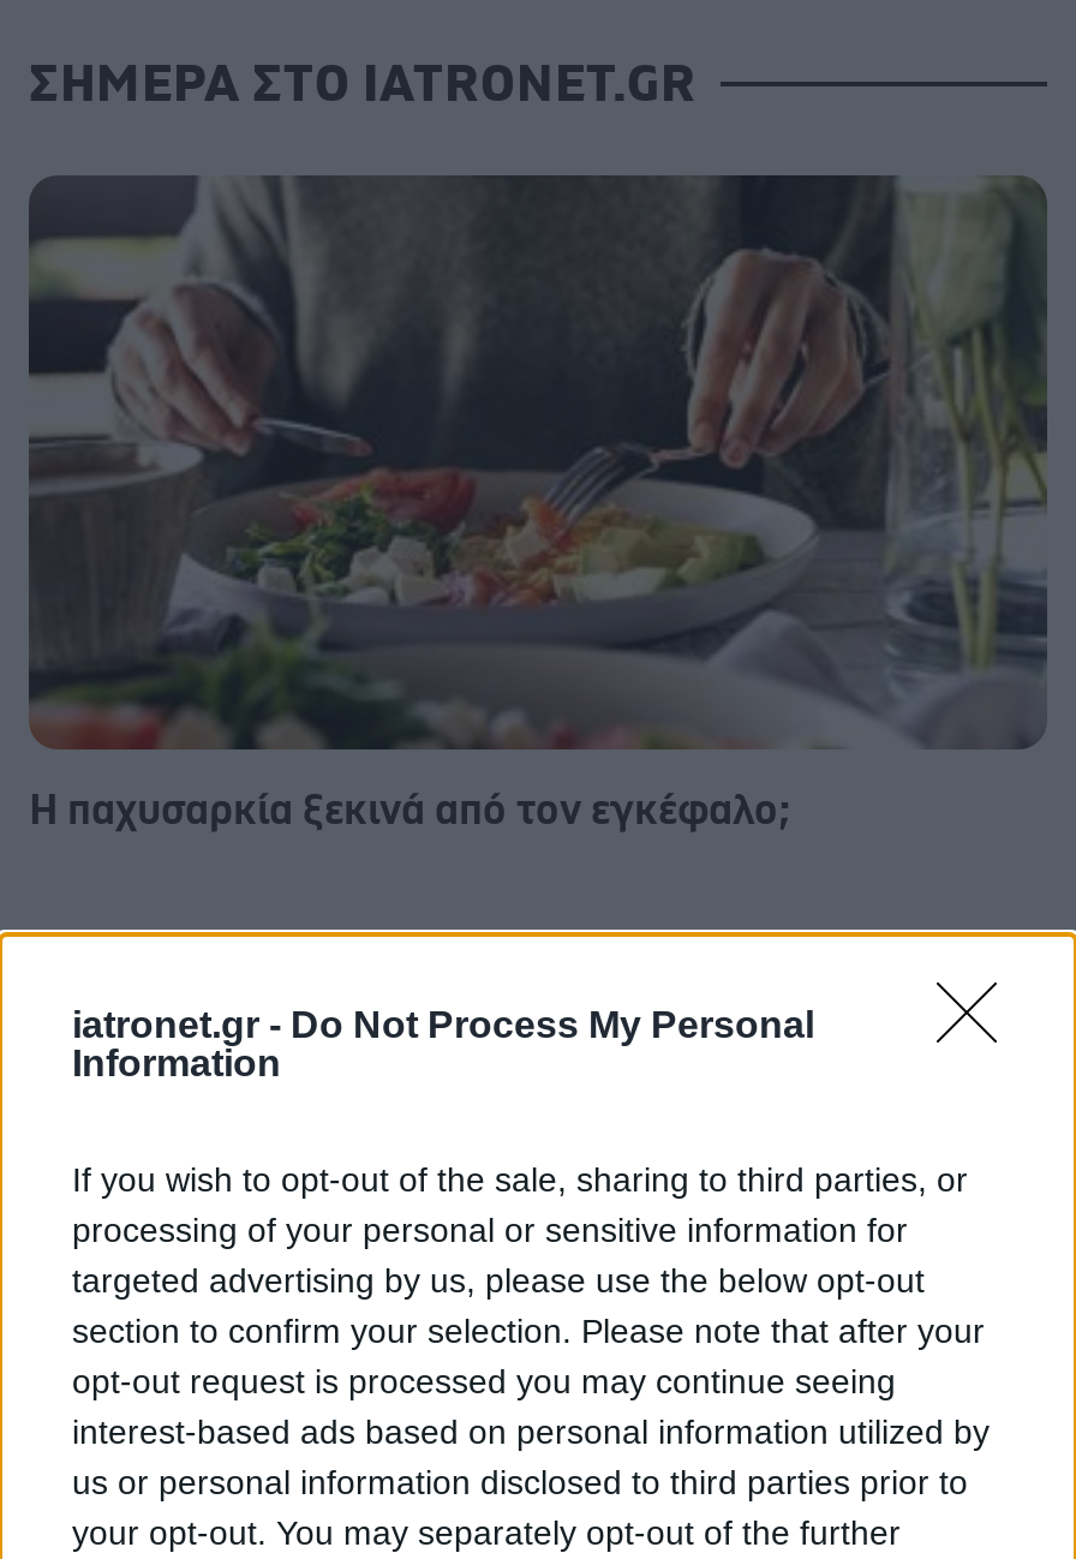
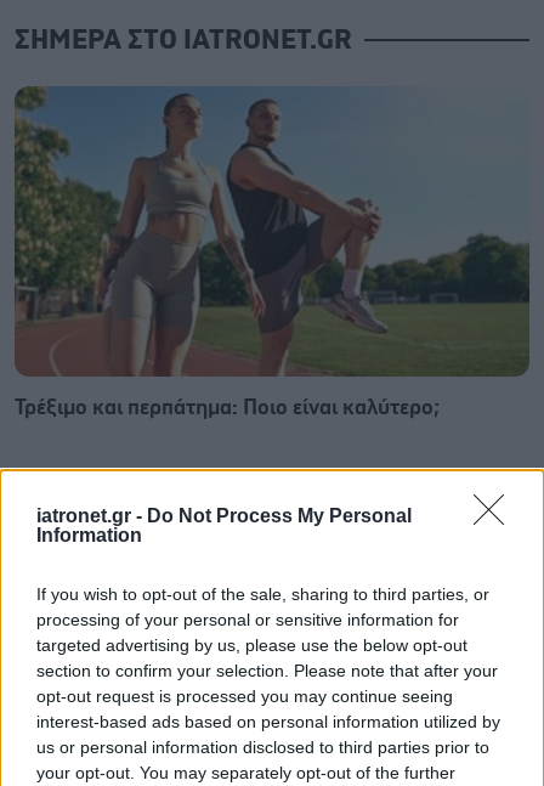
- [image]
- Η παχυσαρκία ξεκινά από τον εγκέφαλο;
+ [image]
+ Τρέξιμο και περπάτημα: Ποιο είναι καλύτερο;
